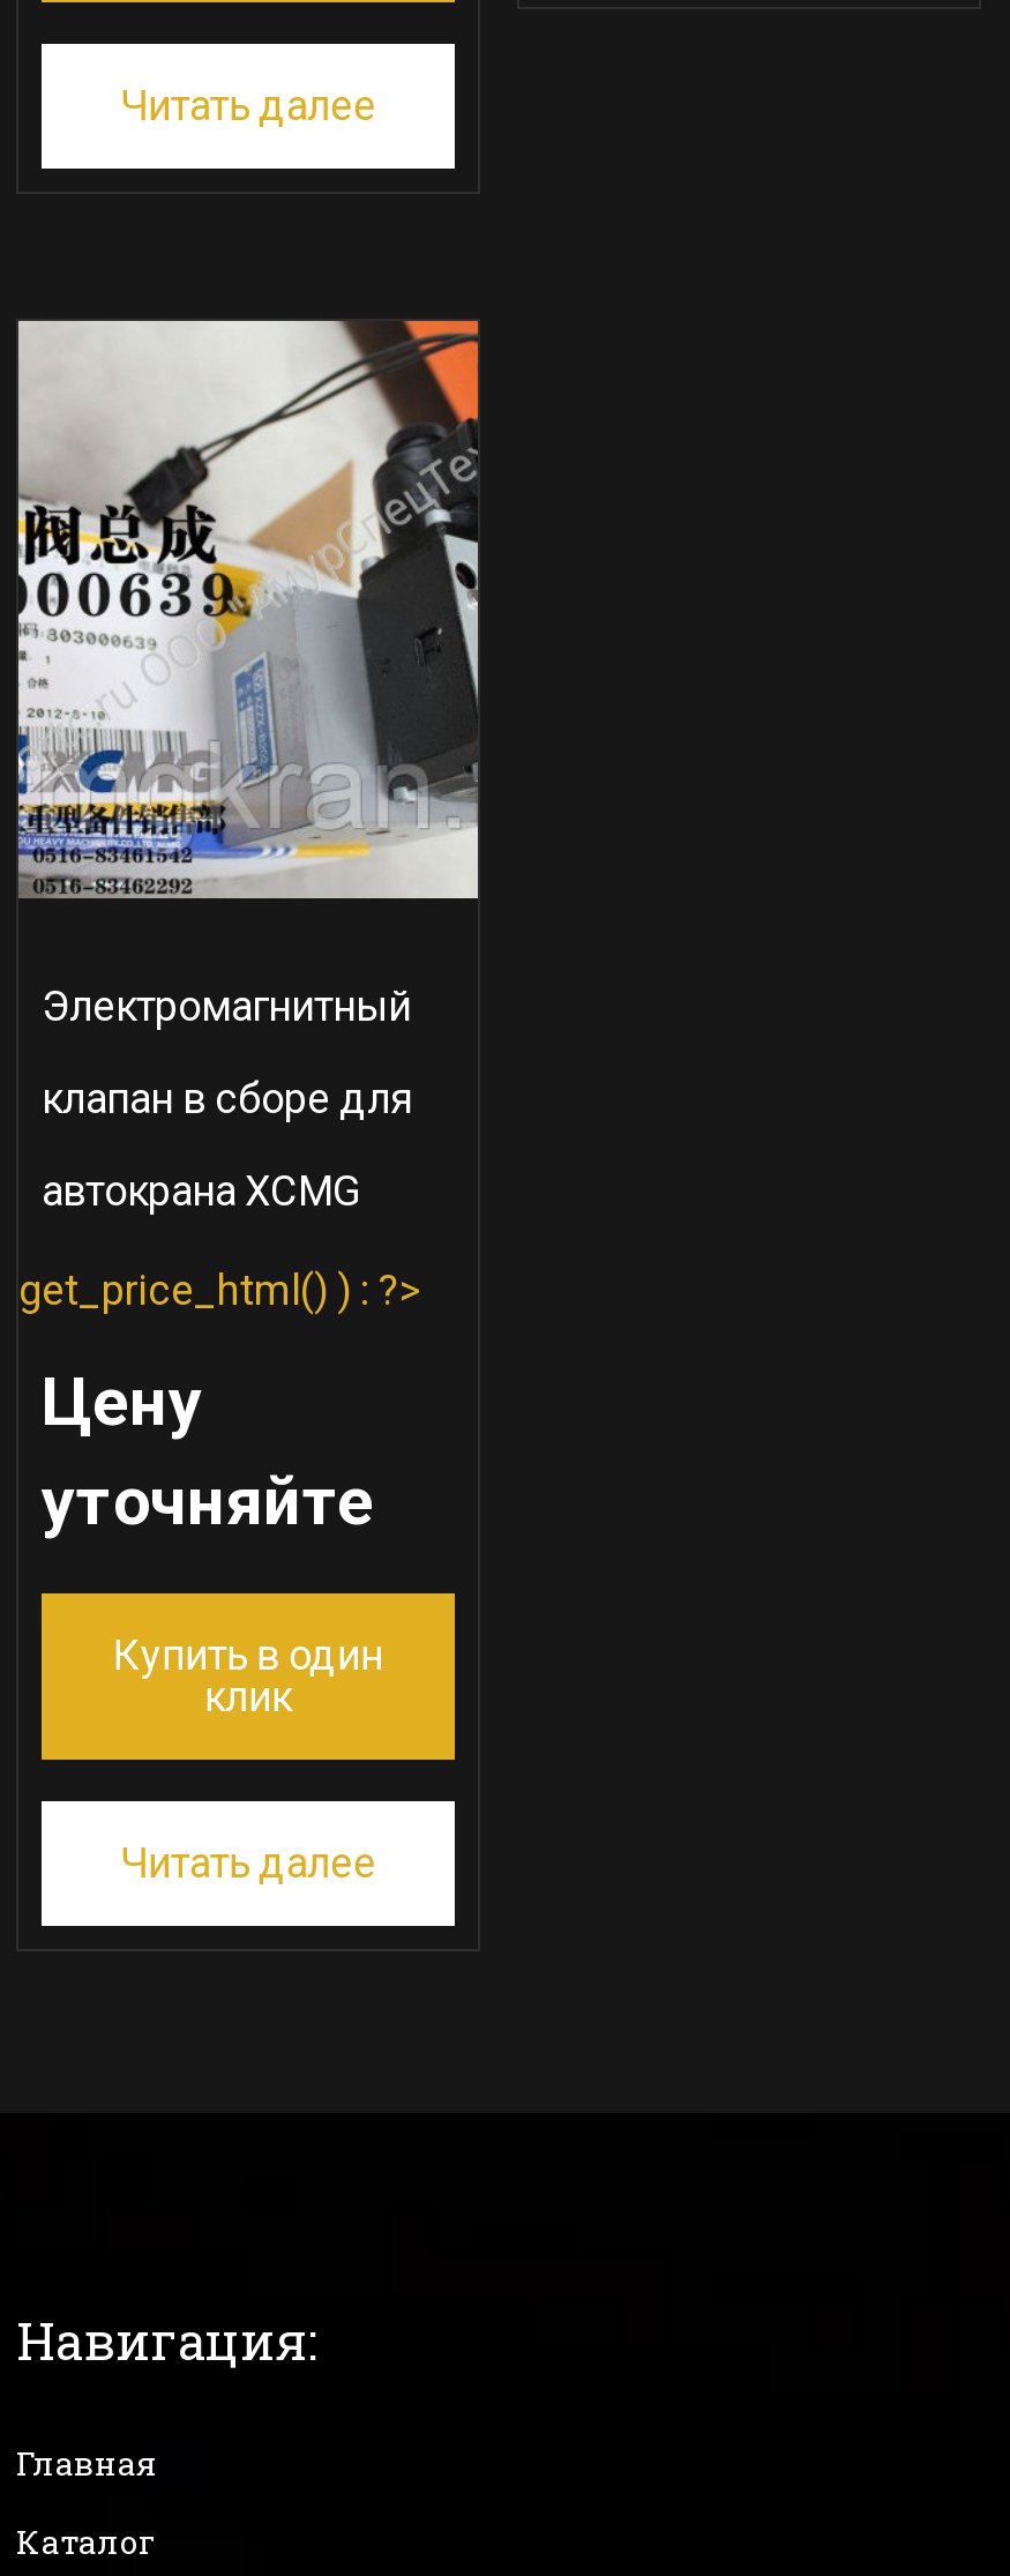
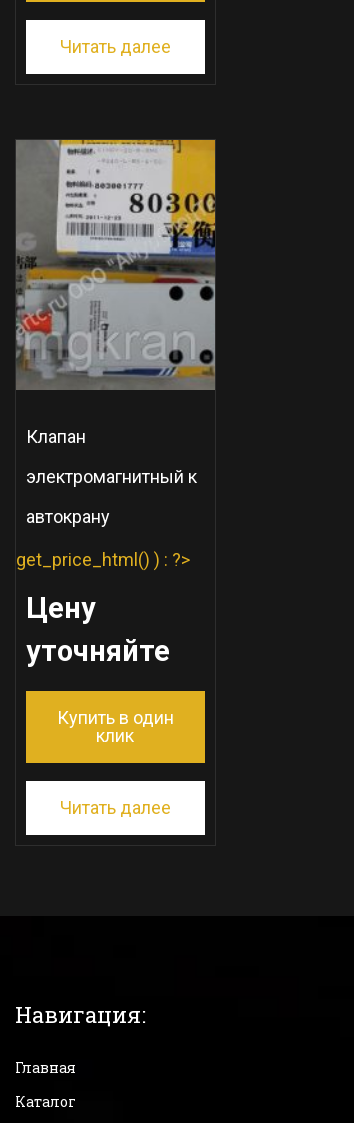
- [image]
- Электромагнитный
+ [image]
+ Клапан

- клапан в сборе для
+ электромагнитный к

- автокрана XCMG
+ автокрану
